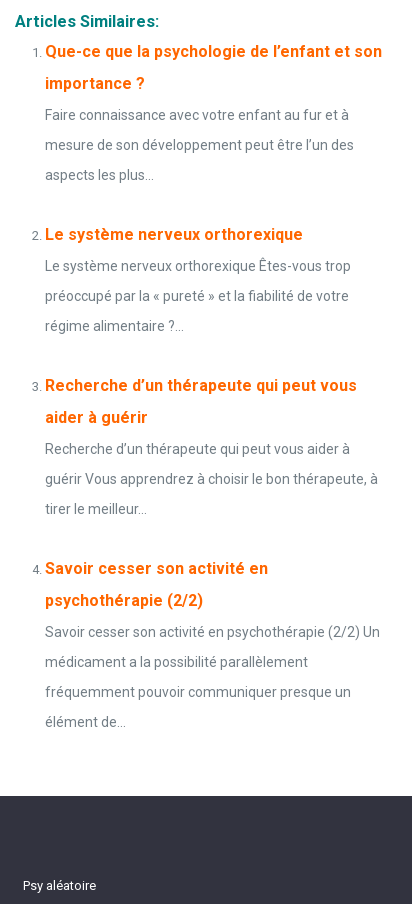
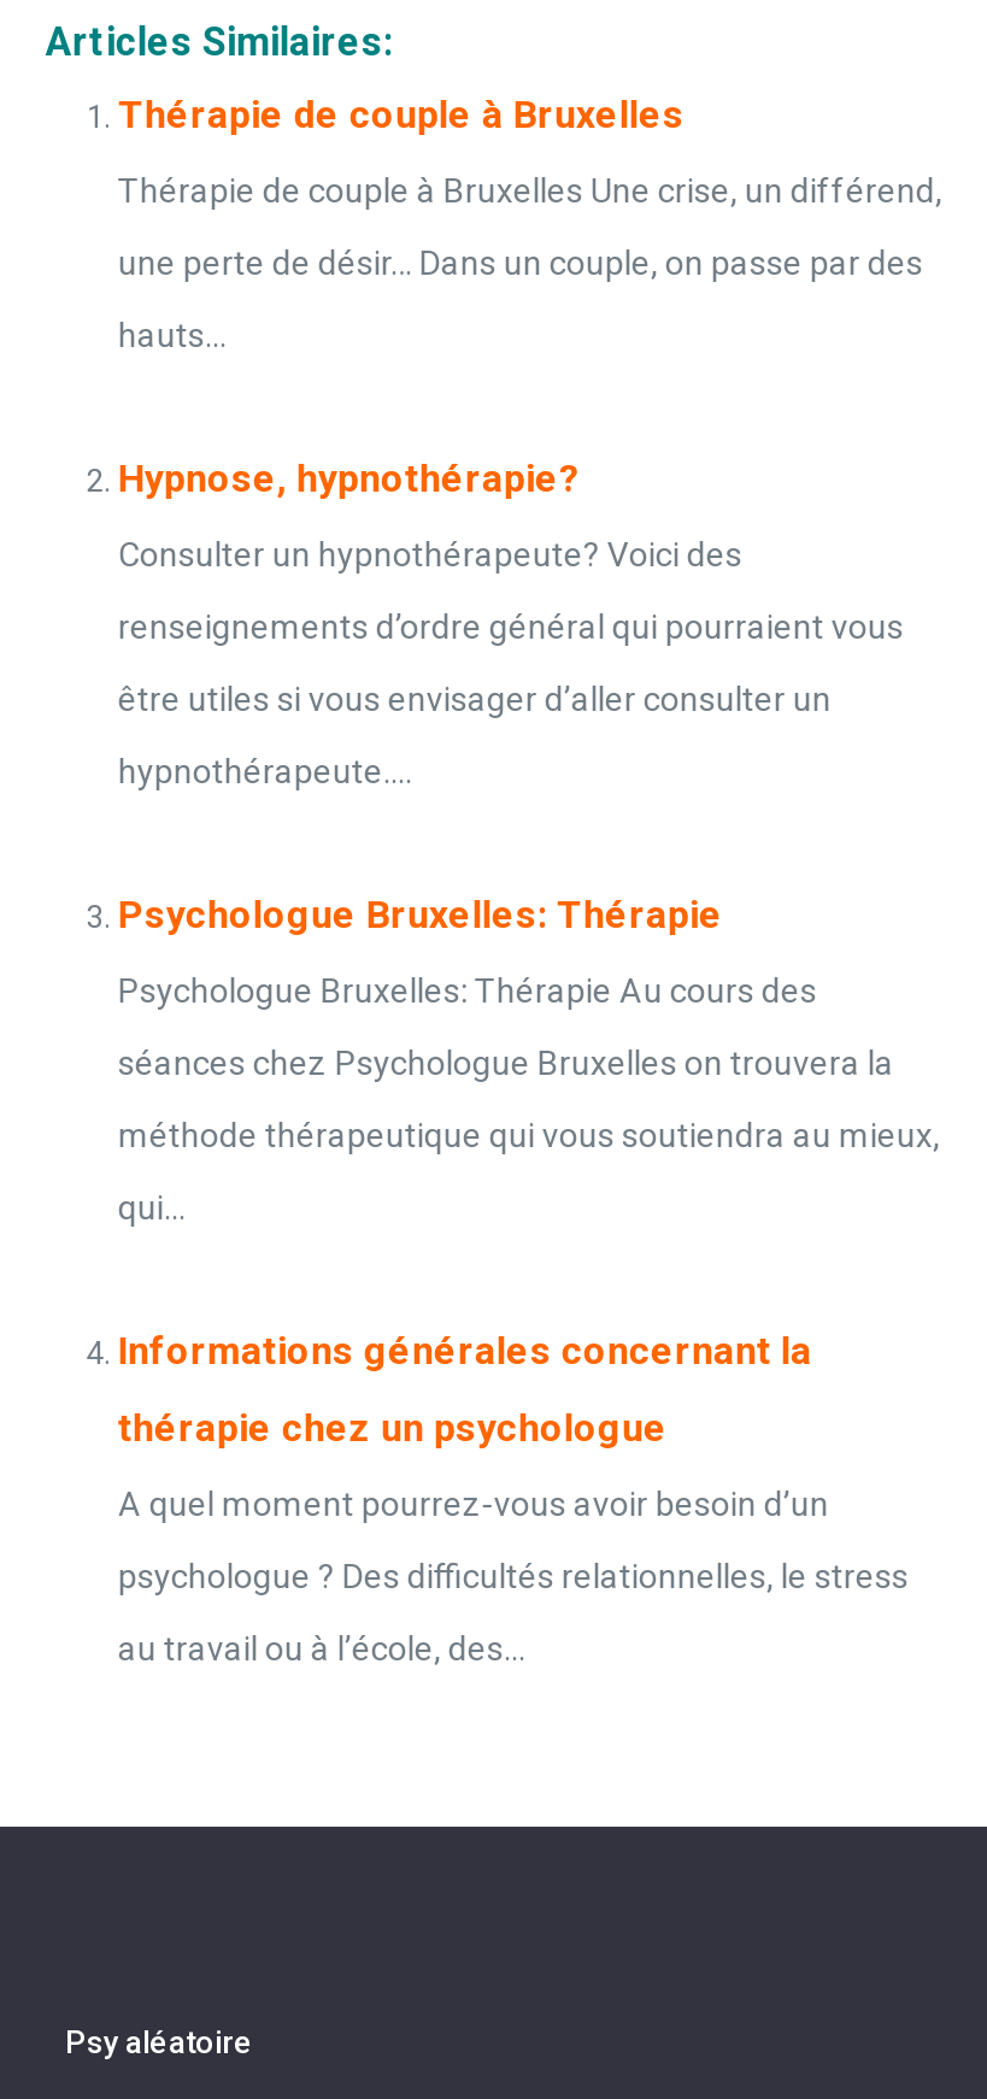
- Que-ce que la psychologie de l’enfant et son
- importance ?
- Faire connaissance avec votre enfant au fur et à
- mesure de son développement peut être l’un des
- aspects les plus...
- Le système nerveux orthorexique
- Le système nerveux orthorexique Êtes-vous trop
- préoccupé par la « pureté » et la fiabilité de votre
- régime alimentaire ?...
- Recherche d’un thérapeute qui peut vous
- aider à guérir
- Recherche d’un thérapeute qui peut vous aider à
- guérir Vous apprendrez à choisir le bon thérapeute, à
- tirer le meilleur...
- Savoir cesser son activité en
- psychothérapie (2/2)
- Savoir cesser son activité en psychothérapie (2/2) Un
- médicament a la possibilité parallèlement
- fréquemment pouvoir communiquer presque un
- élément de...
+ Thérapie de couple à Bruxelles
+ Thérapie de couple à Bruxelles Une crise, un différend,
+ une perte de désir… Dans un couple, on passe par des
+ hauts...
+ Hypnose, hypnothérapie?
+ Consulter un hypnothérapeute? Voici des
+ renseignements d’ordre général qui pourraient vous
+ être utiles si vous envisager d’aller consulter un
+ hypnothérapeute....
+ Psychologue Bruxelles: Thérapie
+ Psychologue Bruxelles: Thérapie Au cours des
+ séances chez Psychologue Bruxelles on trouvera la
+ méthode thérapeutique qui vous soutiendra au mieux,
+ qui...
+ Informations générales concernant la
+ thérapie chez un psychologue
+ A quel moment pourrez-vous avoir besoin d’un
+ psychologue ? Des difficultés relationnelles, le stress
+ au travail ou à l’école, des...
